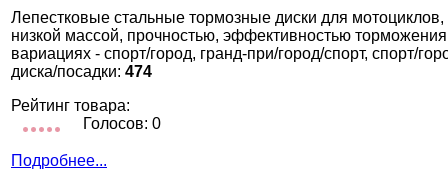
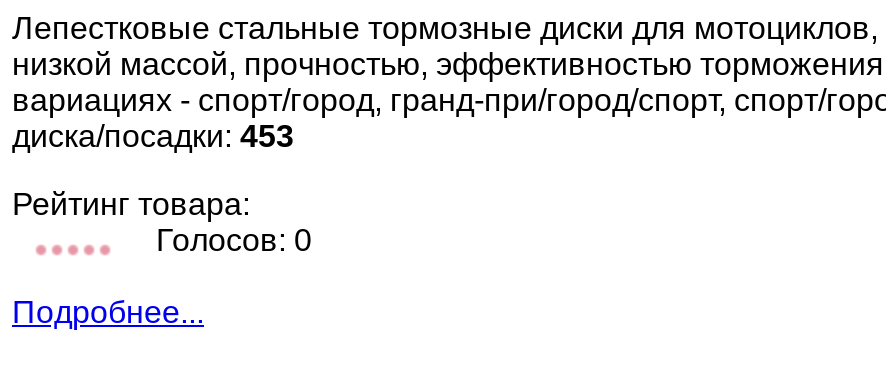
- диска/посадки: 474
+ диска/посадки: 453
